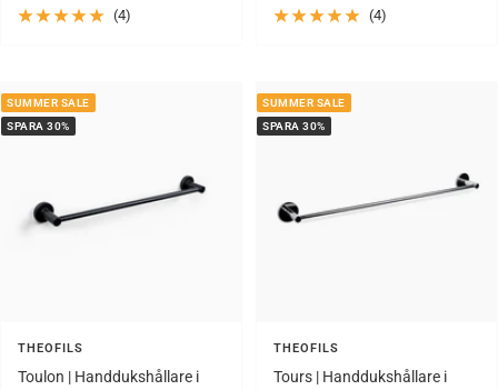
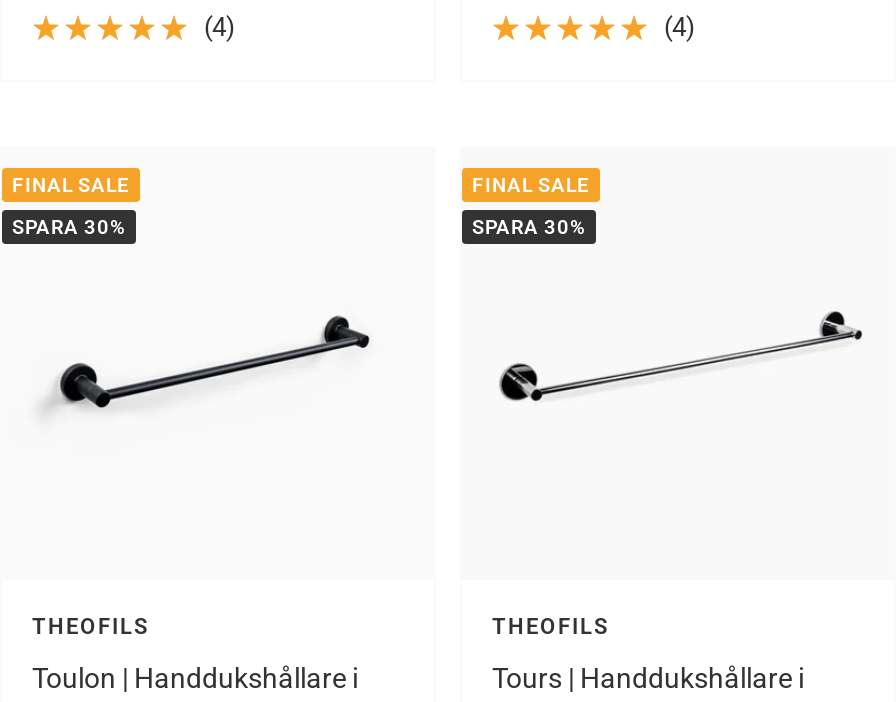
- SUMMER SALE
+ FINAL SALE

- SUMMER SALE
+ FINAL SALE
